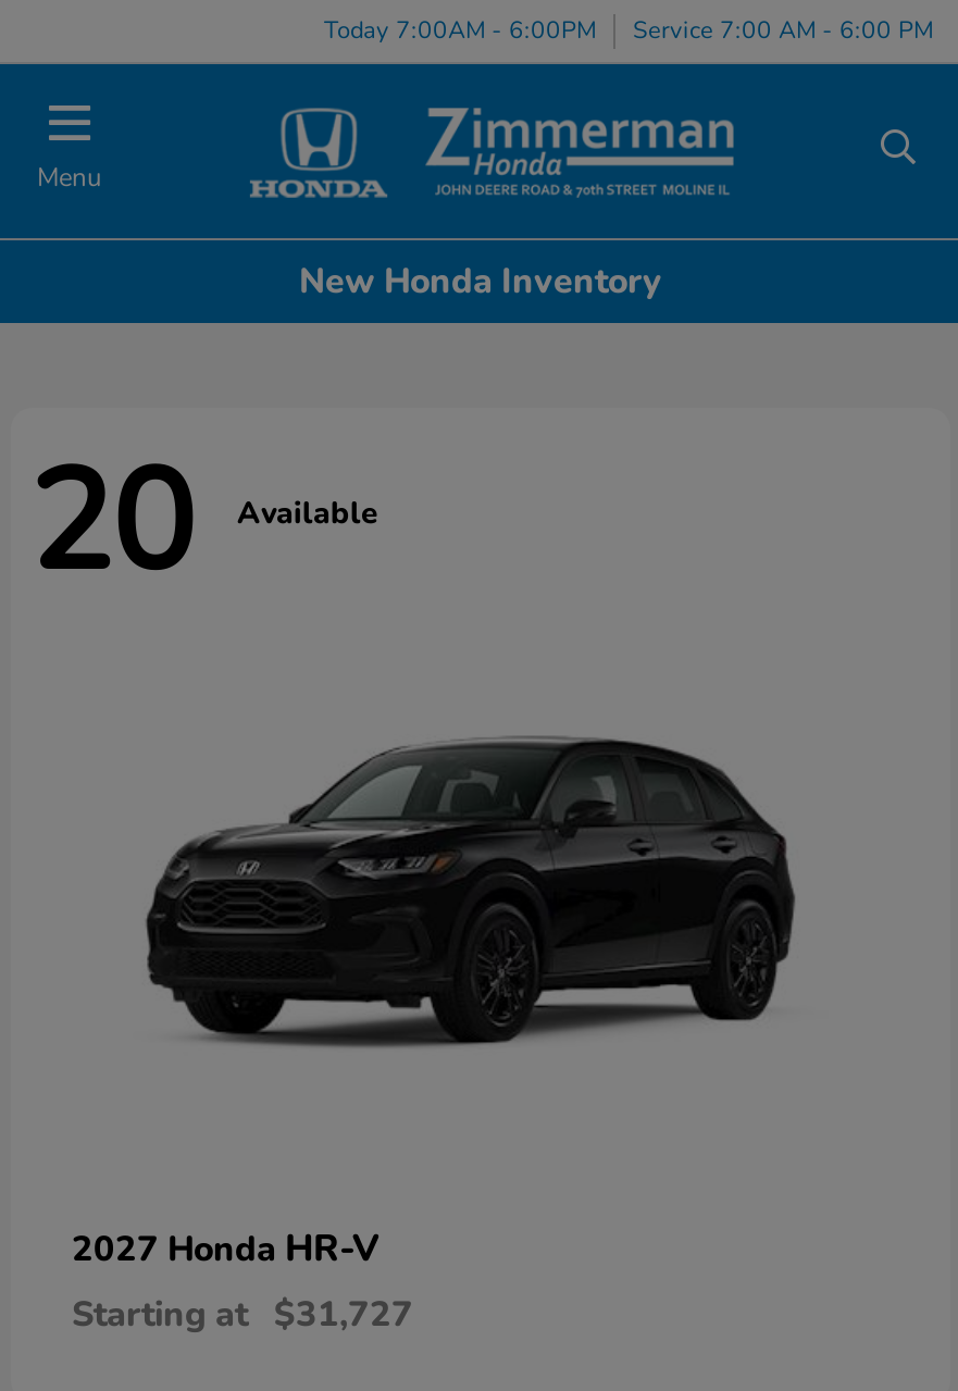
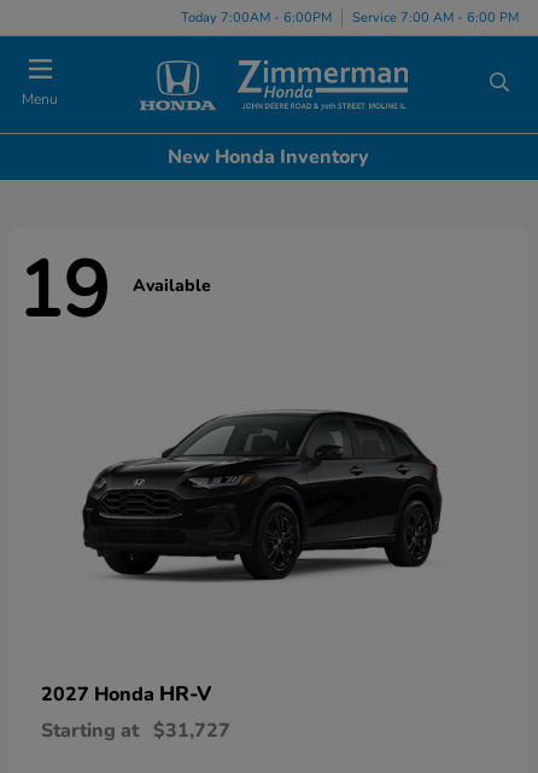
- 20 Available
+ 19 Available
